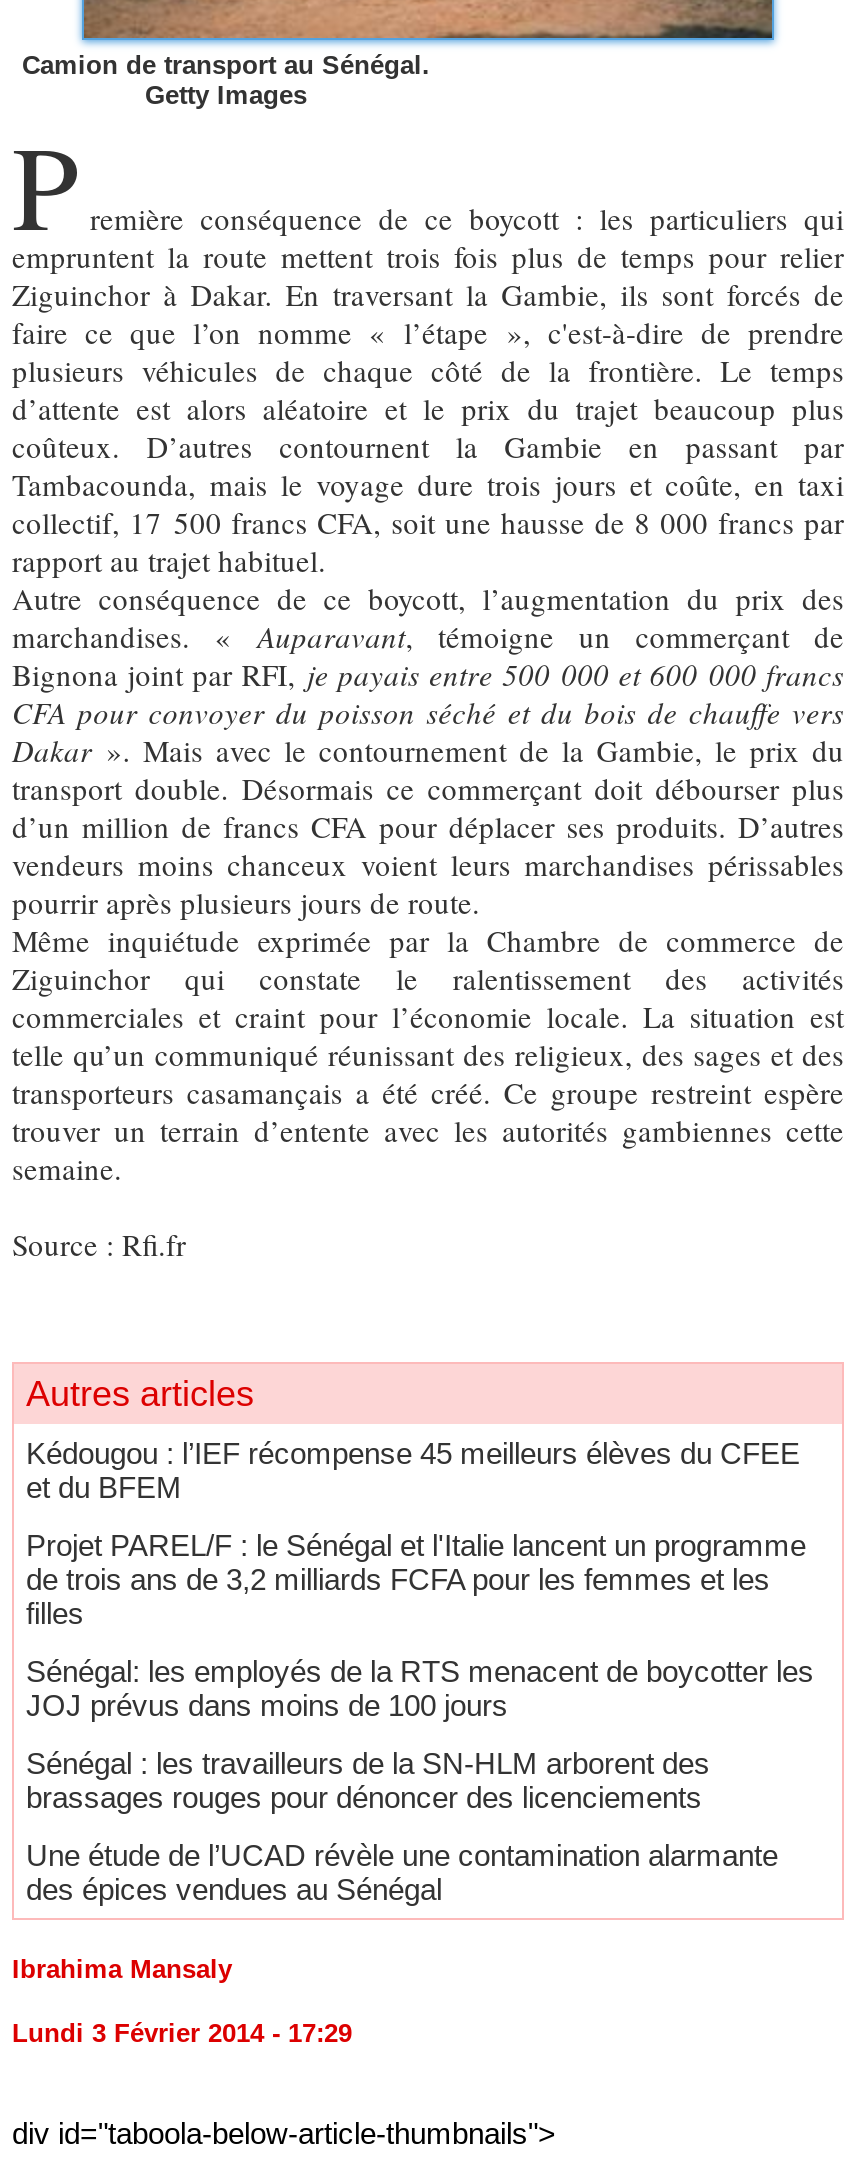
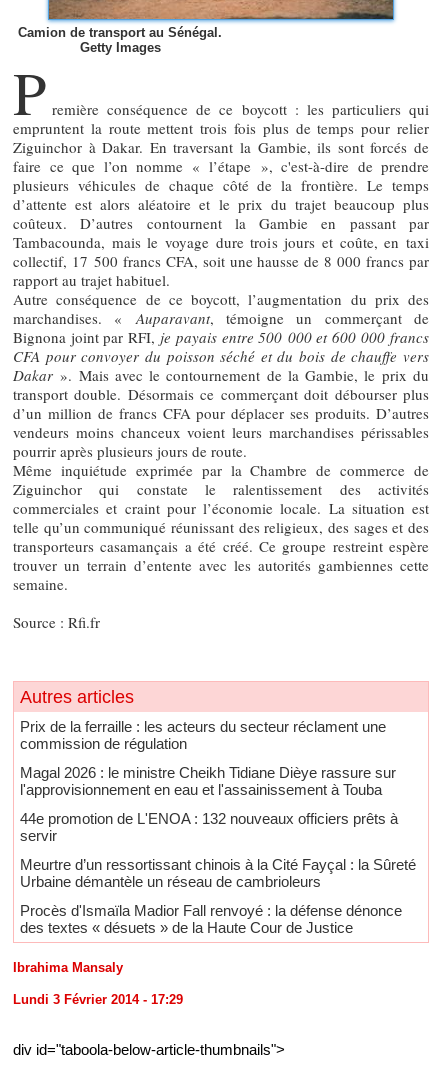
- Kédougou : l’IEF récompense 45 meilleurs élèves du CFEE
- et du BFEM
+ Prix de la ferraille : les acteurs du secteur réclament une
+ commission de régulation

- Projet PAREL/F : le Sénégal et l'Italie lancent un programme
- de trois ans de 3,2 milliards FCFA pour les femmes et les
- filles
+ Magal 2026 : le ministre Cheikh Tidiane Dièye rassure sur
+ l'approvisionnement en eau et l'assainissement à Touba

- Sénégal: les employés de la RTS menacent de boycotter les
- JOJ prévus dans moins de 100 jours
+ 44e promotion de L'ENOA : 132 nouveaux officiers prêts à
+ servir

- Sénégal : les travailleurs de la SN-HLM arborent des
- brassages rouges pour dénoncer des licenciements
+ Meurtre d’un ressortissant chinois à la Cité Fayçal : la Sûreté
+ Urbaine démantèle un réseau de cambrioleurs

- Une étude de l’UCAD révèle une contamination alarmante
- des épices vendues au Sénégal
+ Procès d'Ismaïla Madior Fall renvoyé : la défense dénonce
+ des textes « désuets » de la Haute Cour de Justice
